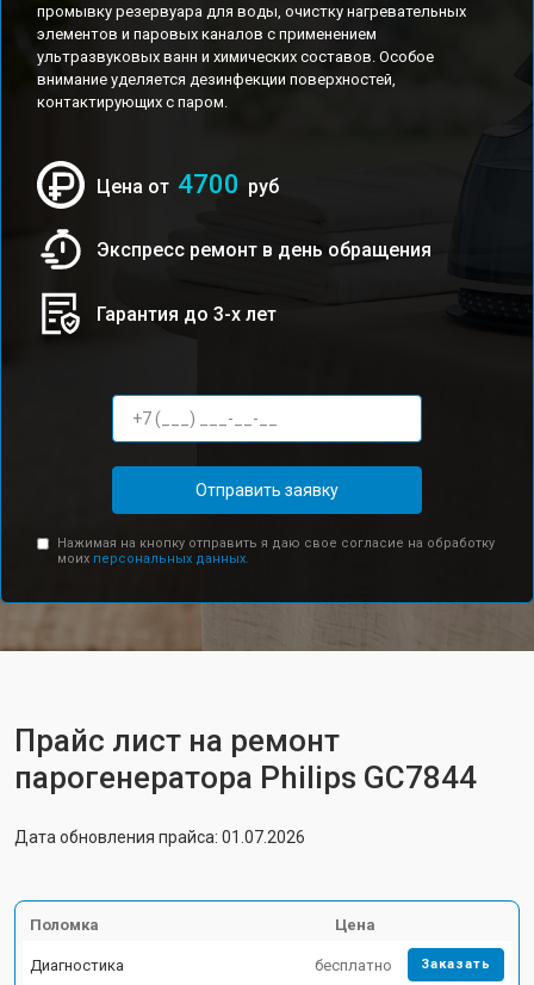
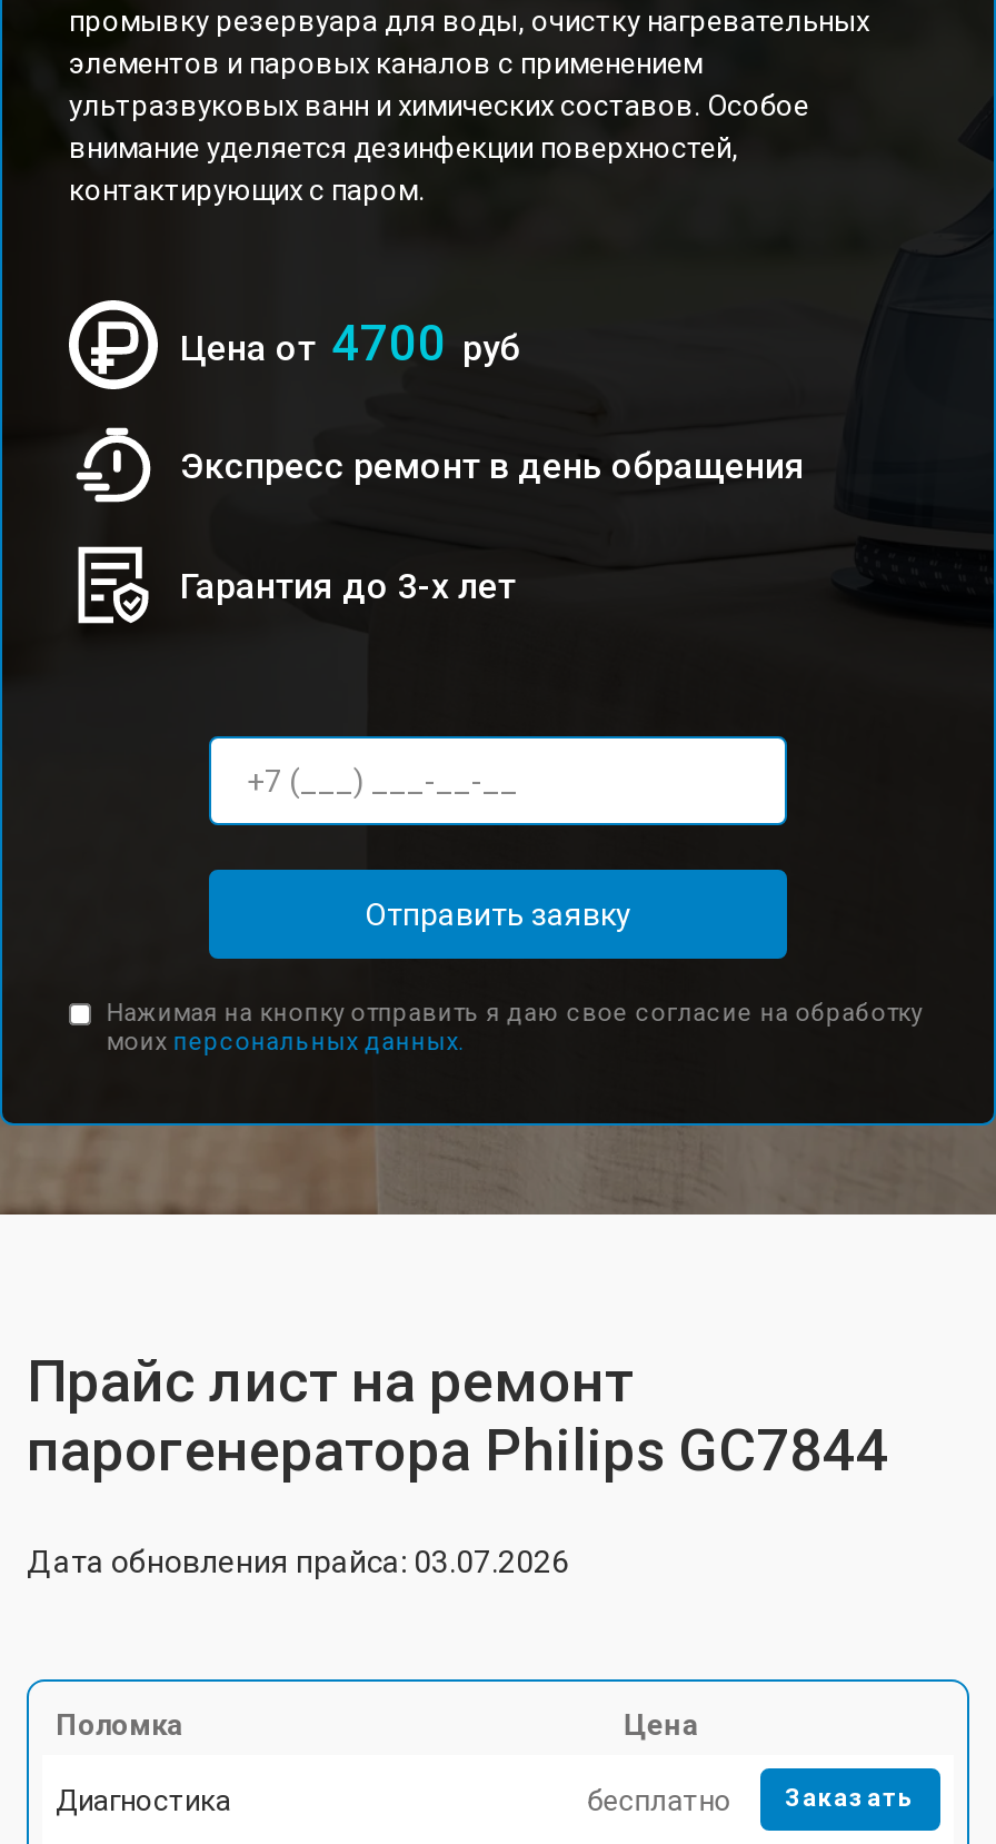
- Дата обновления прайса: 01.07.2026
+ Дата обновления прайса: 03.07.2026
